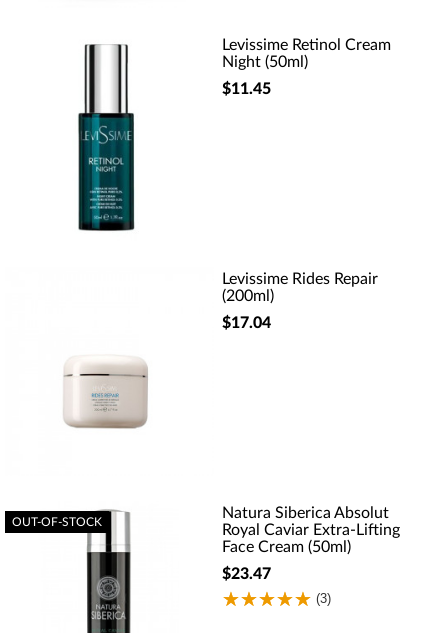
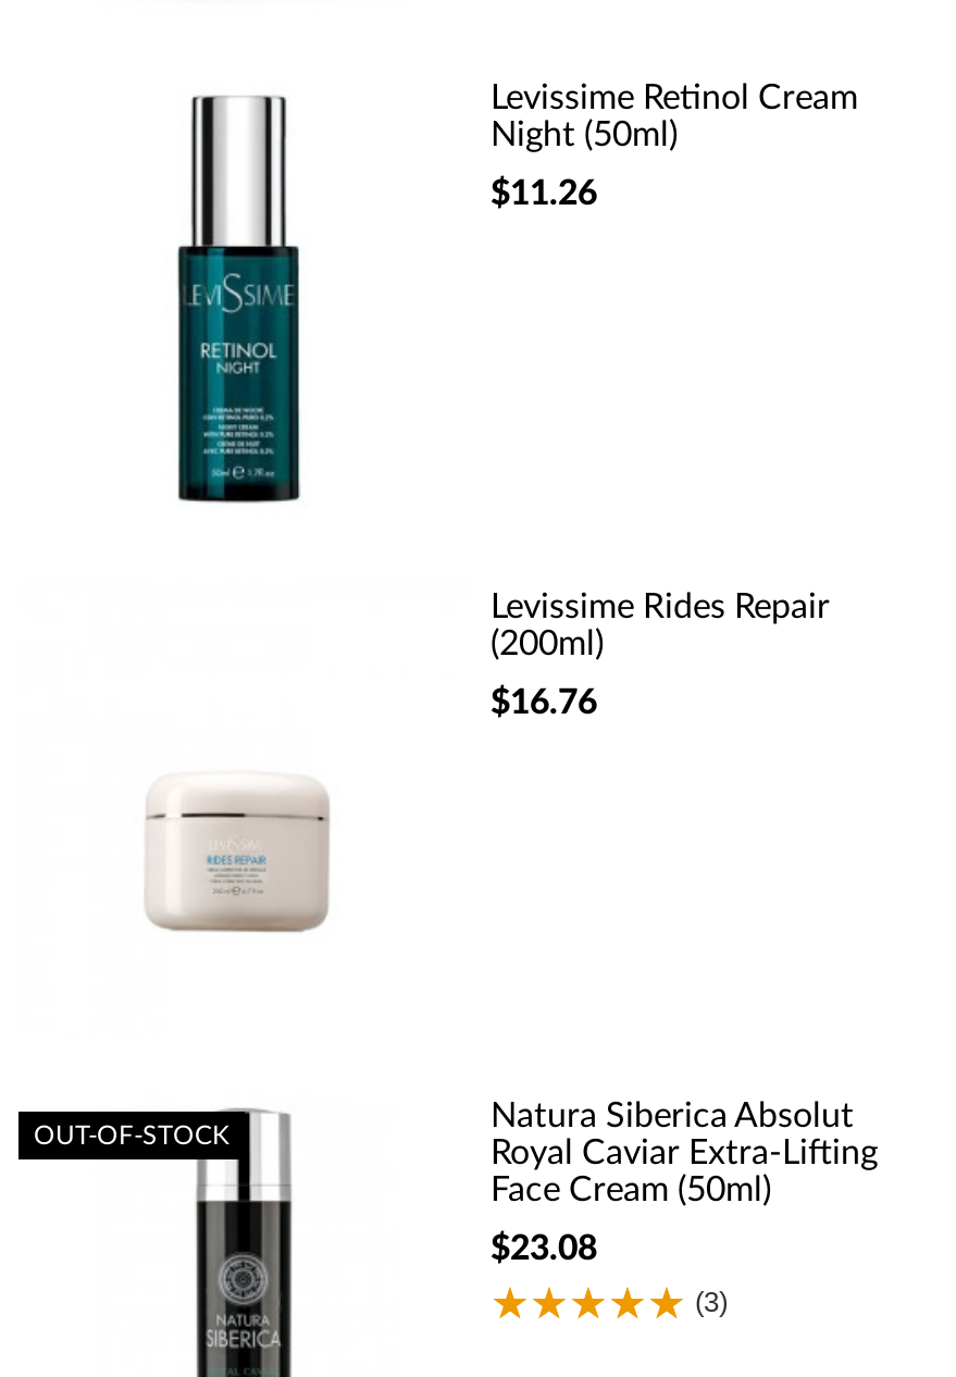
- $11.45
+ $11.26

- $17.04
+ $16.76

- $23.47
+ $23.08
